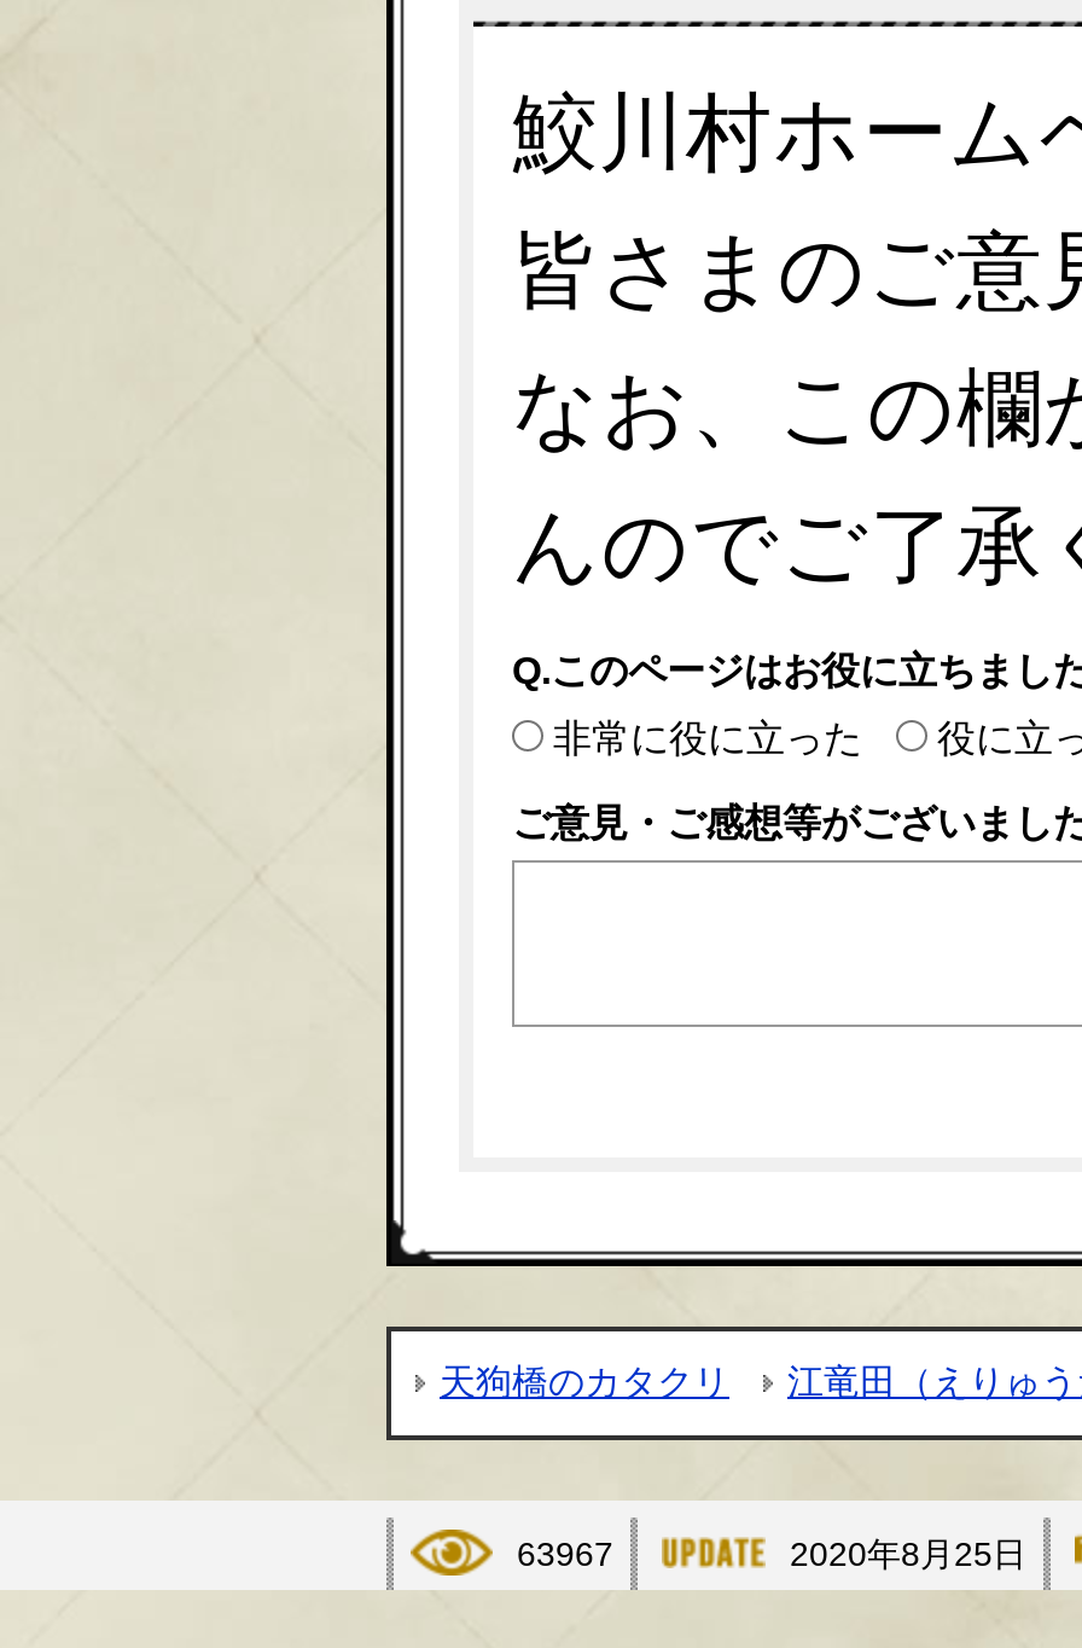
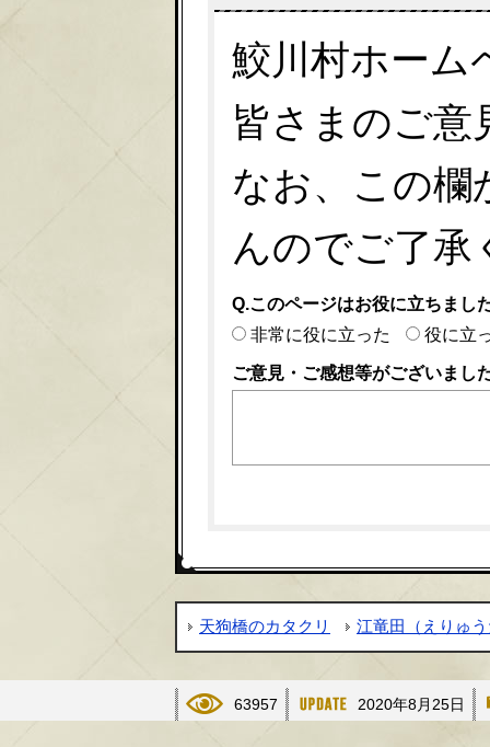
- 63967
+ 63957
